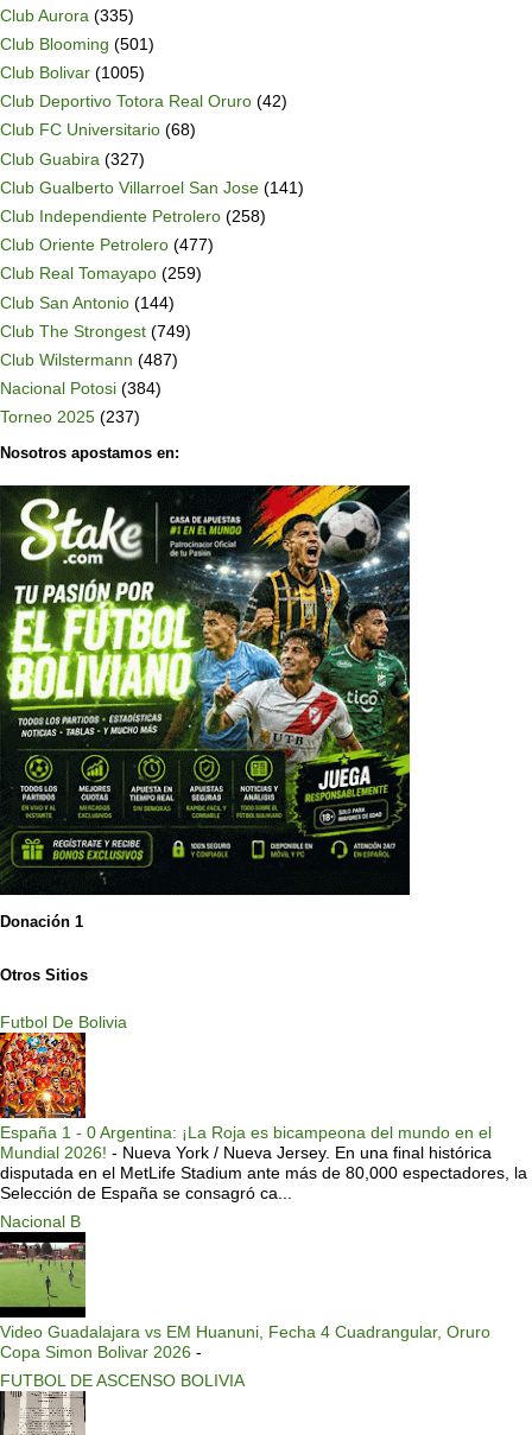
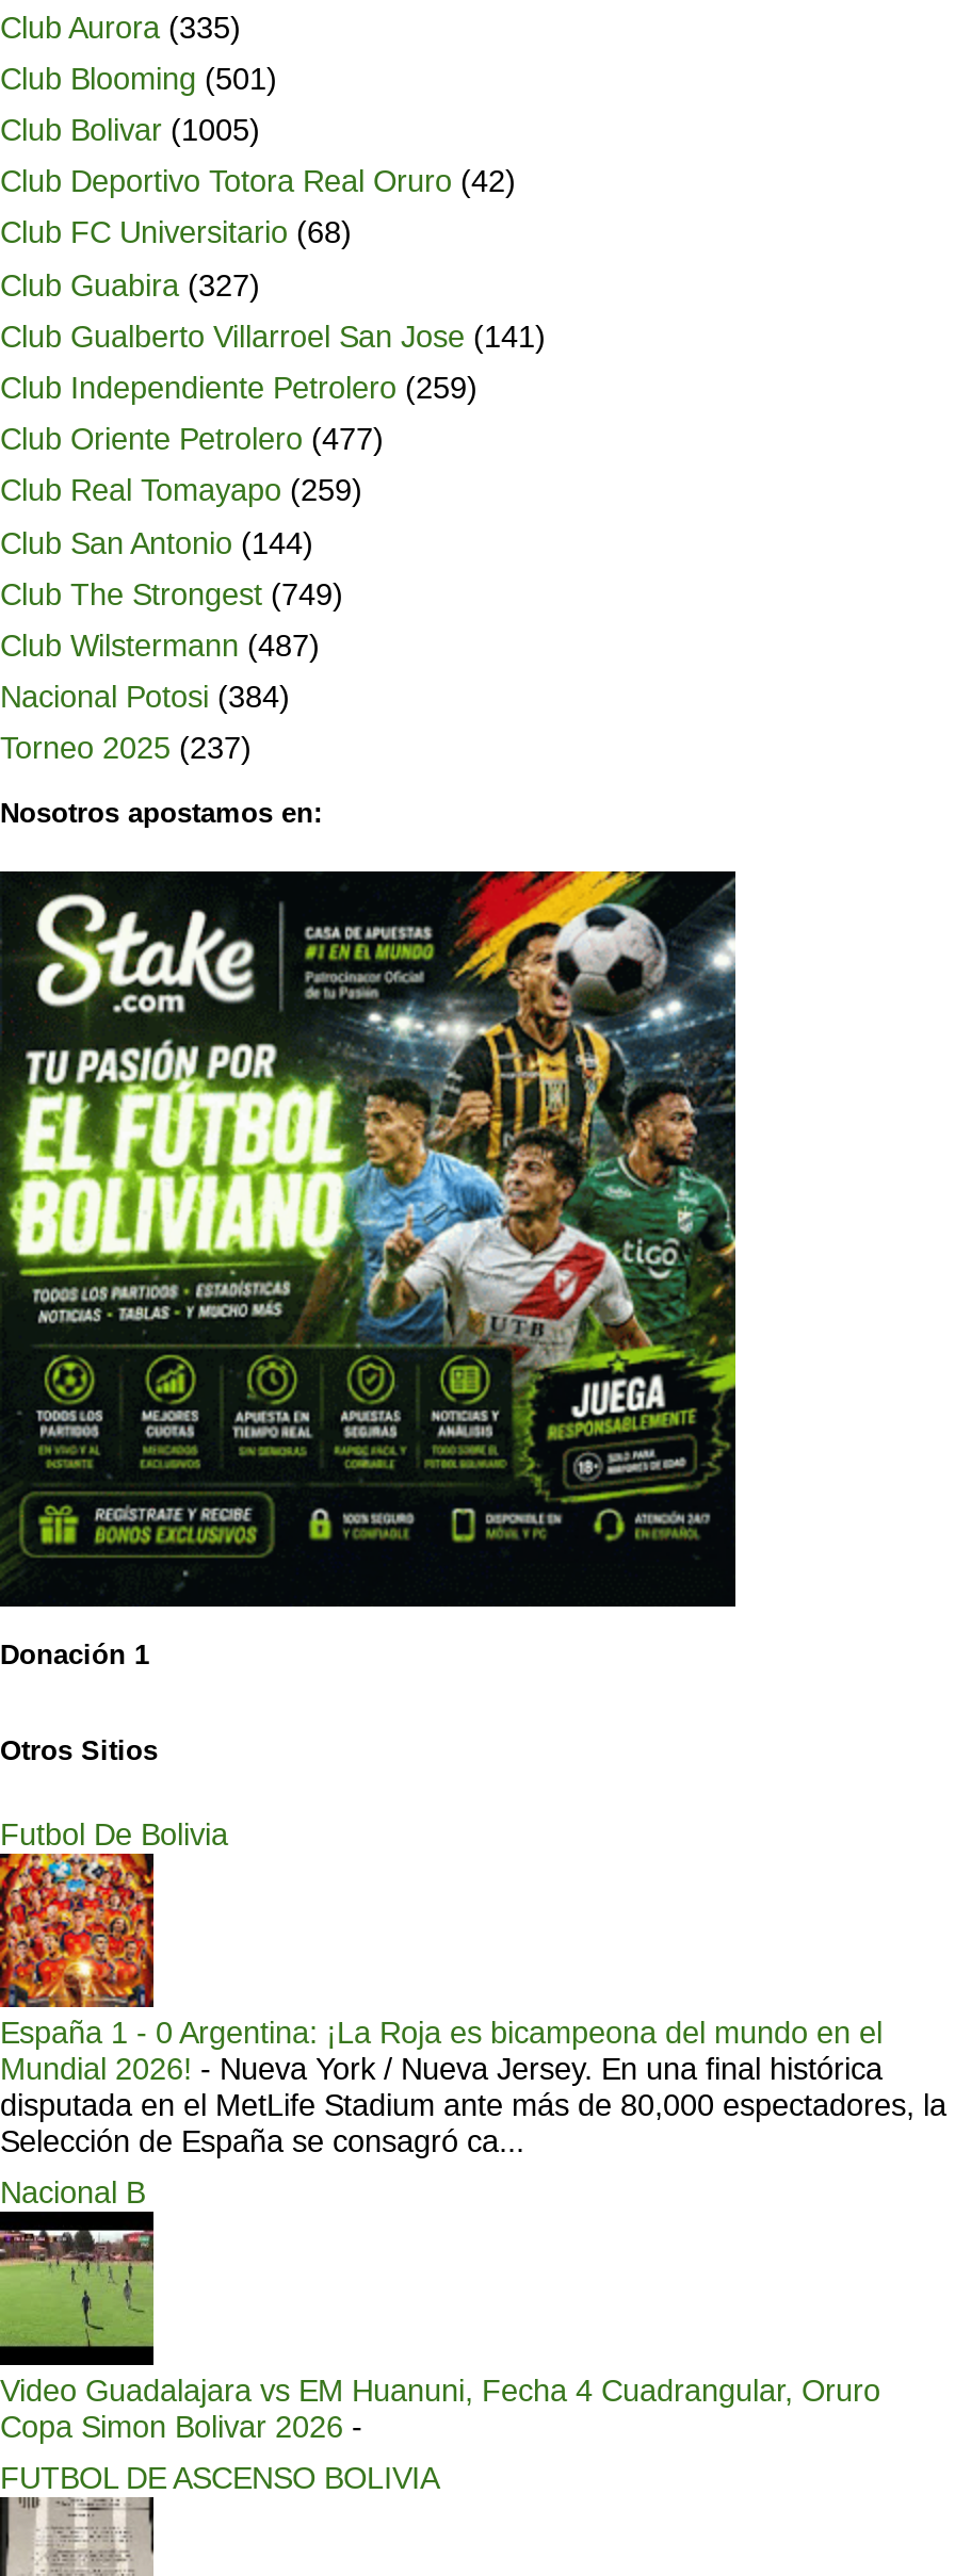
- Club Independiente Petrolero (258)
+ Club Independiente Petrolero (259)

- [image]
+ [image]

- [image]
+ [image]
